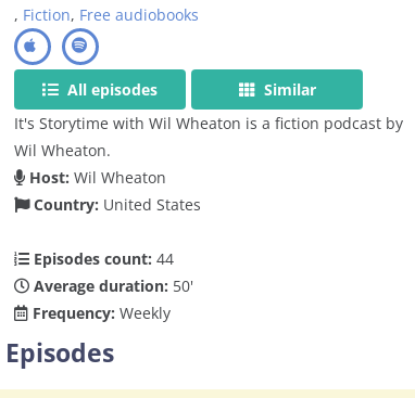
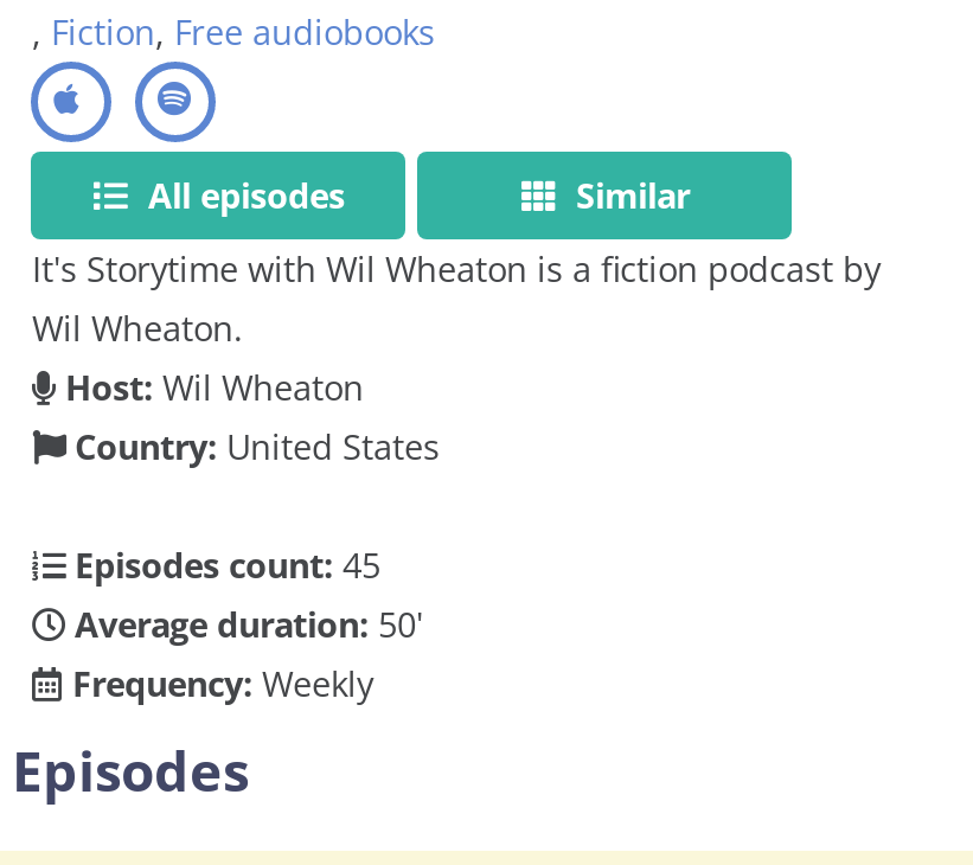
- Episodes count: 44
+ Episodes count: 45
